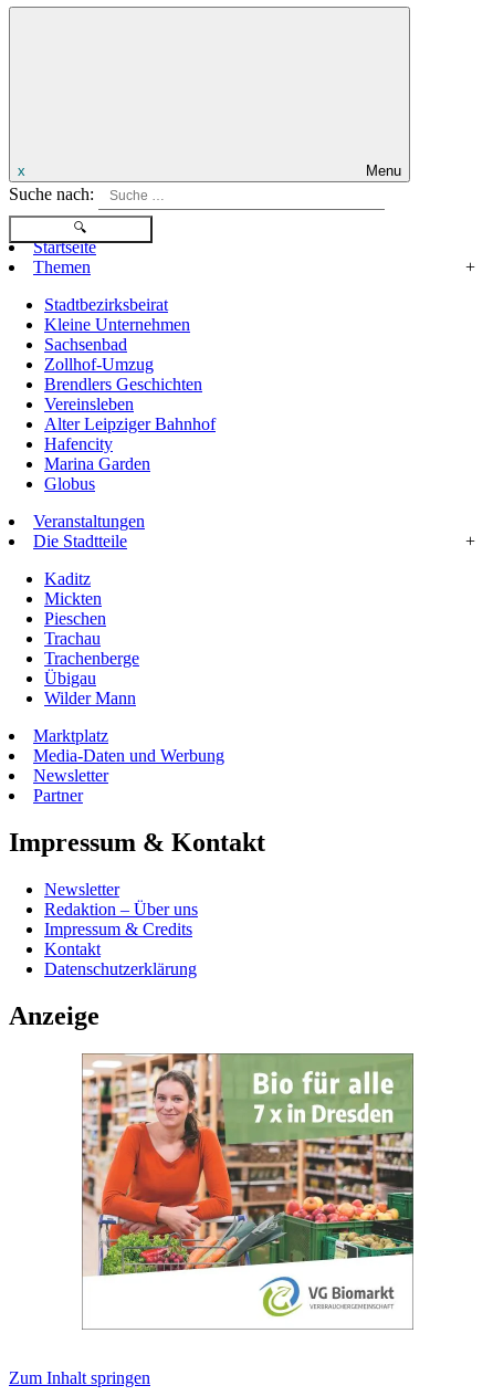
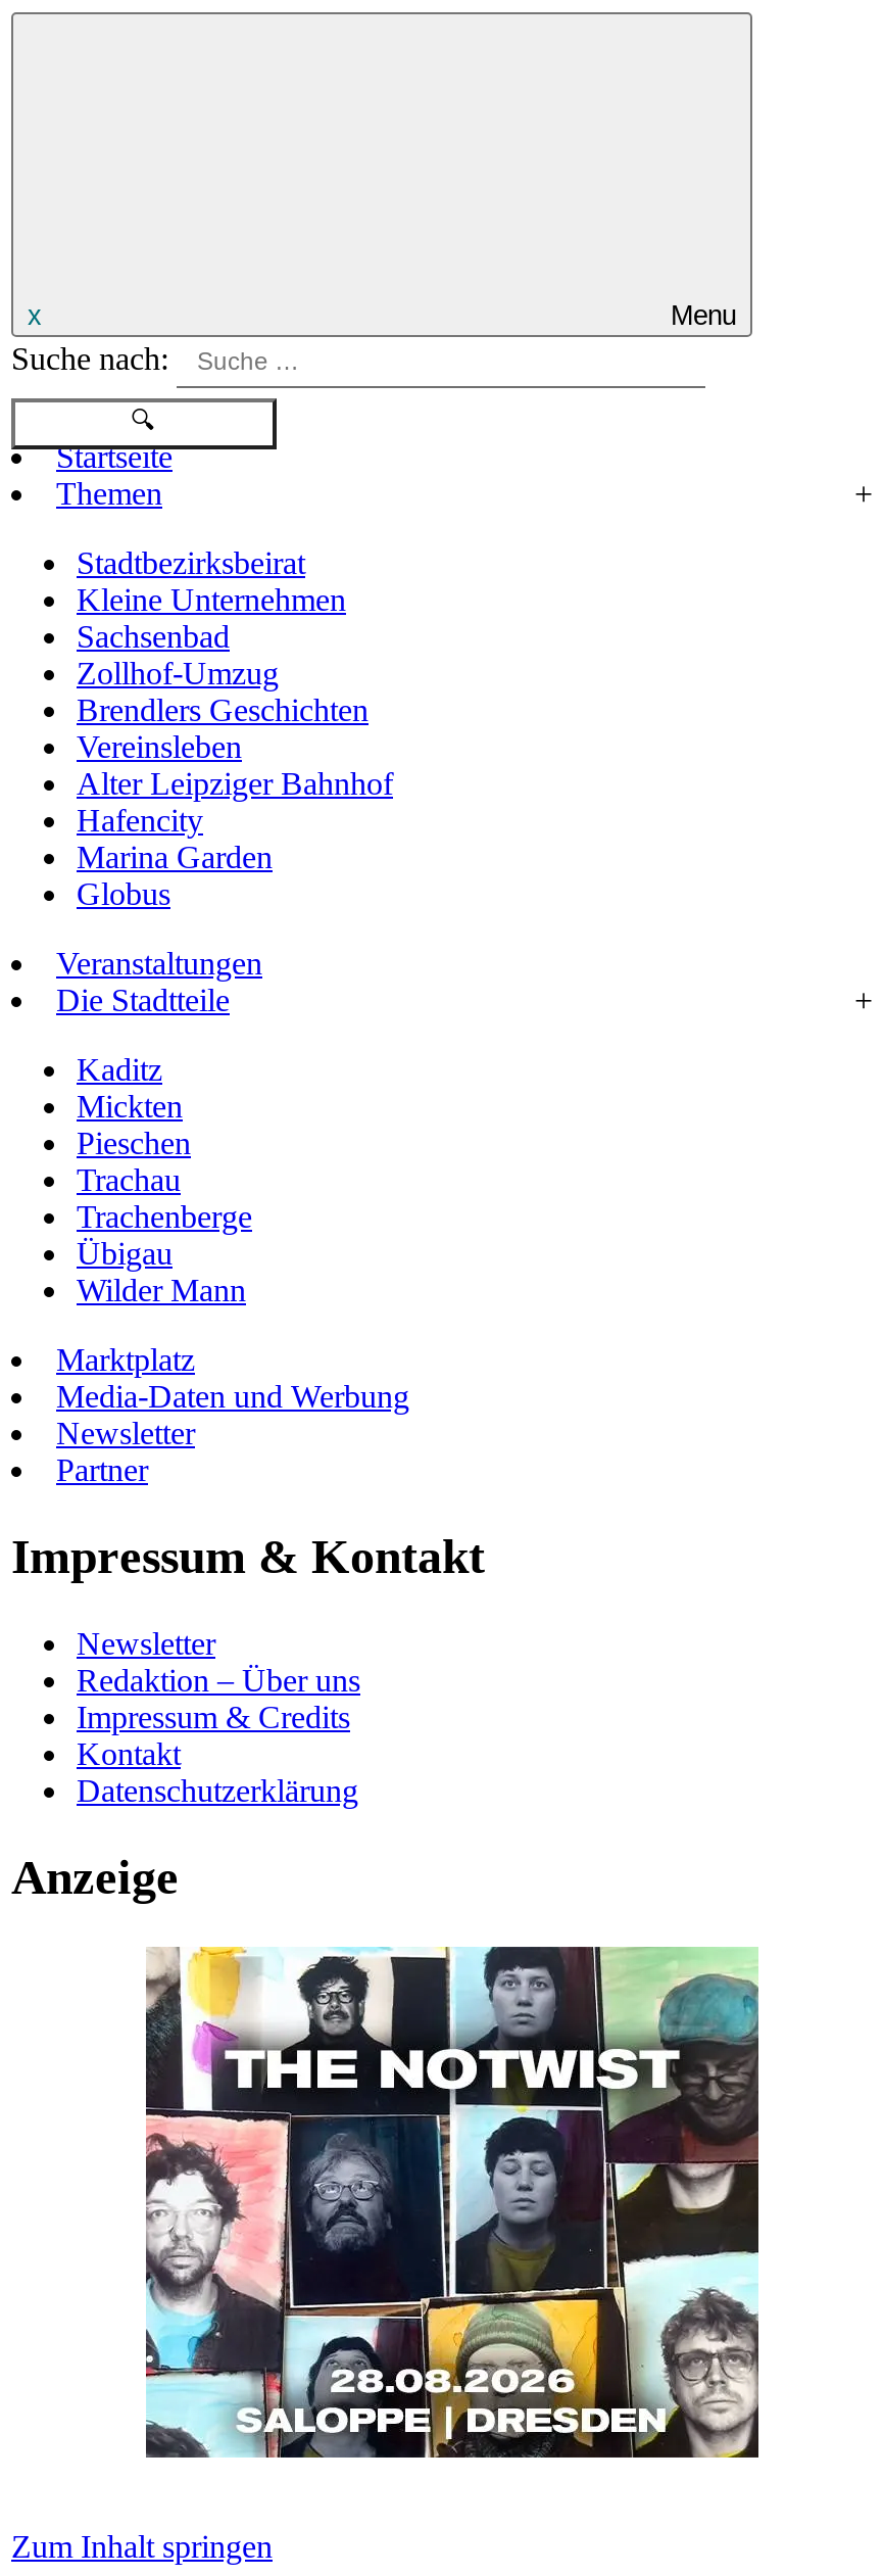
- [image]
+ [image]
